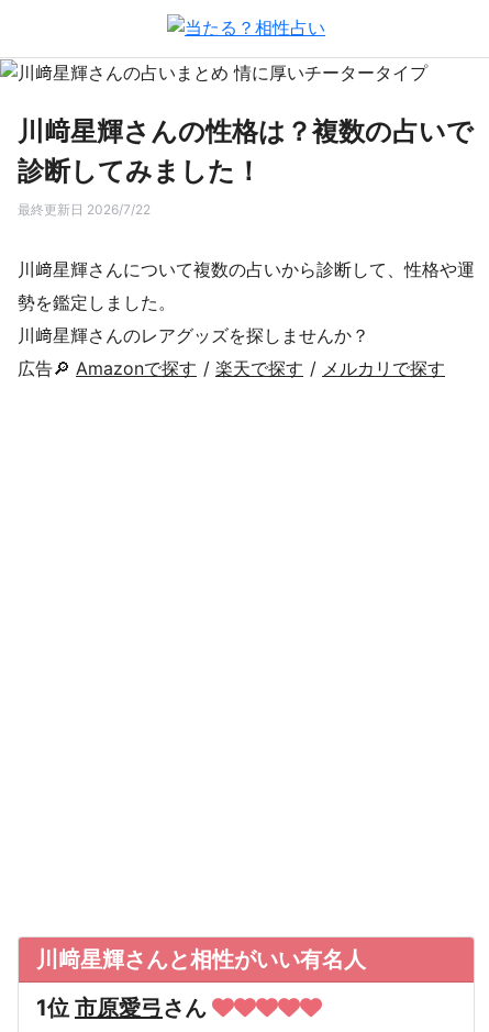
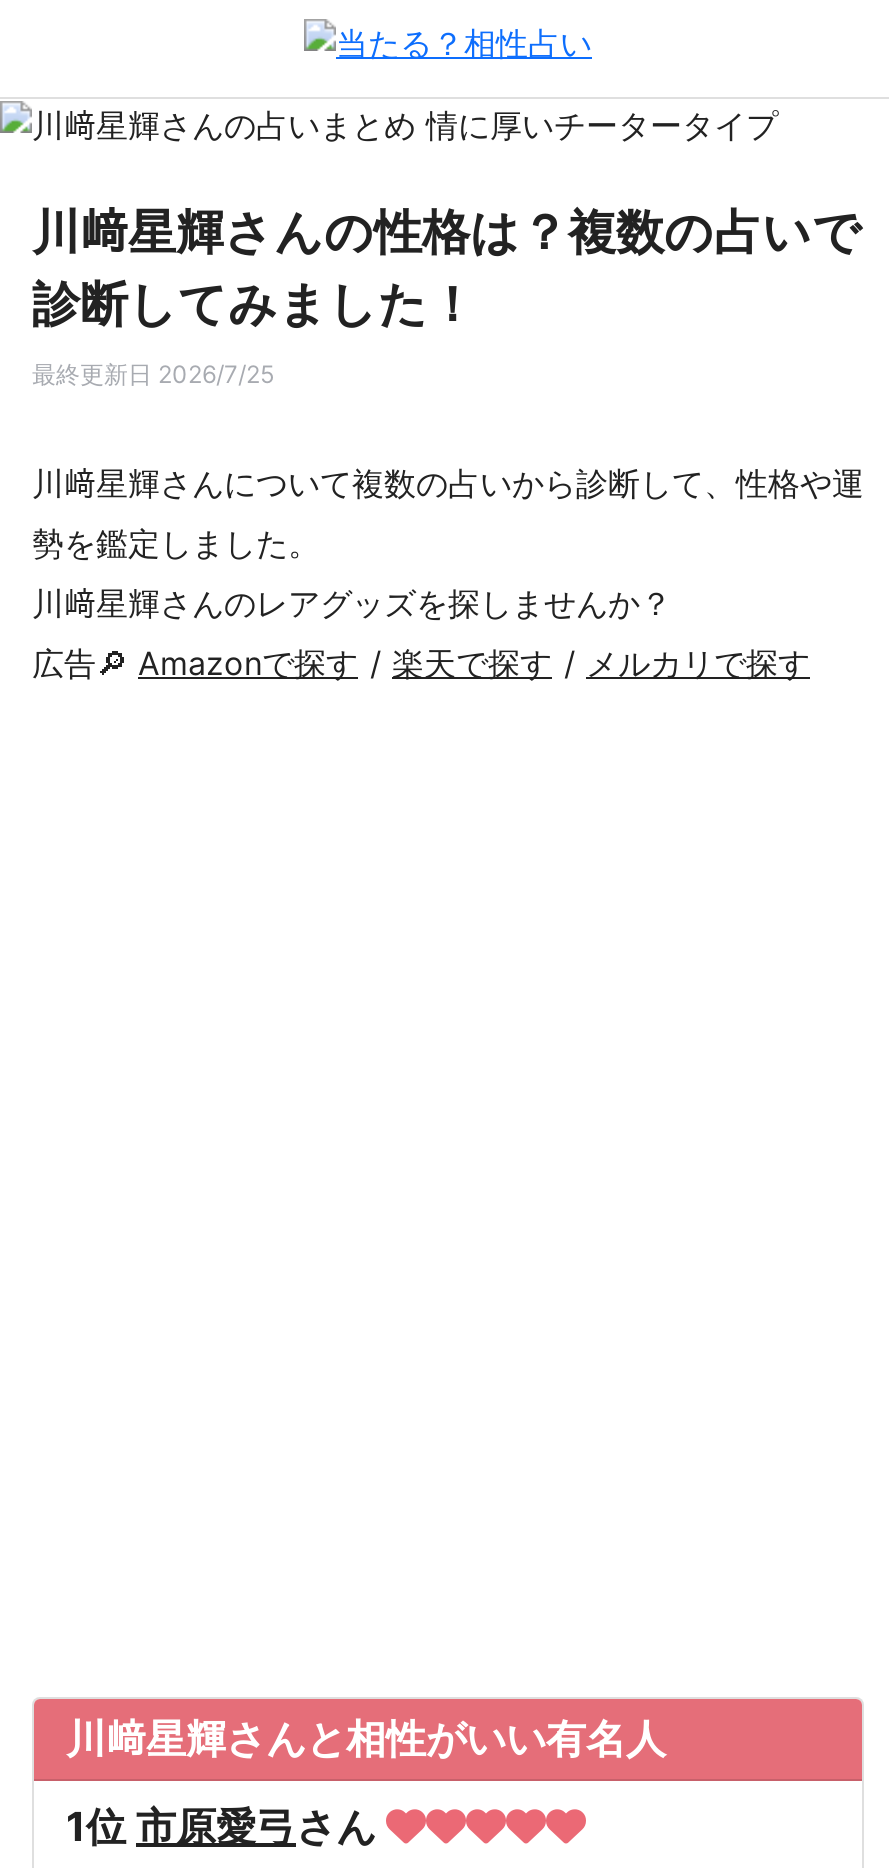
- 最終更新日 2026/7/22
+ 最終更新日 2026/7/25
